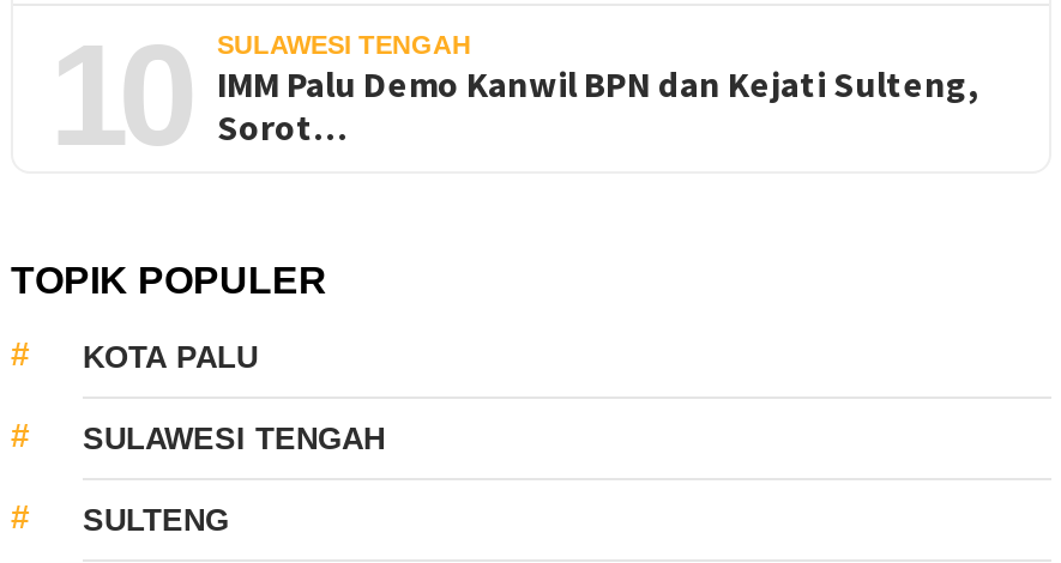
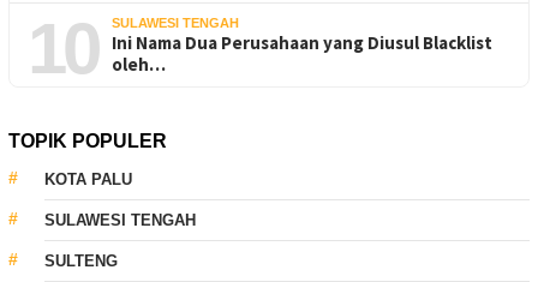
- IMM Palu Demo Kanwil BPN dan Kejati Sulteng,
- Sorot…
+ Ini Nama Dua Perusahaan yang Diusul Blacklist
+ oleh…
